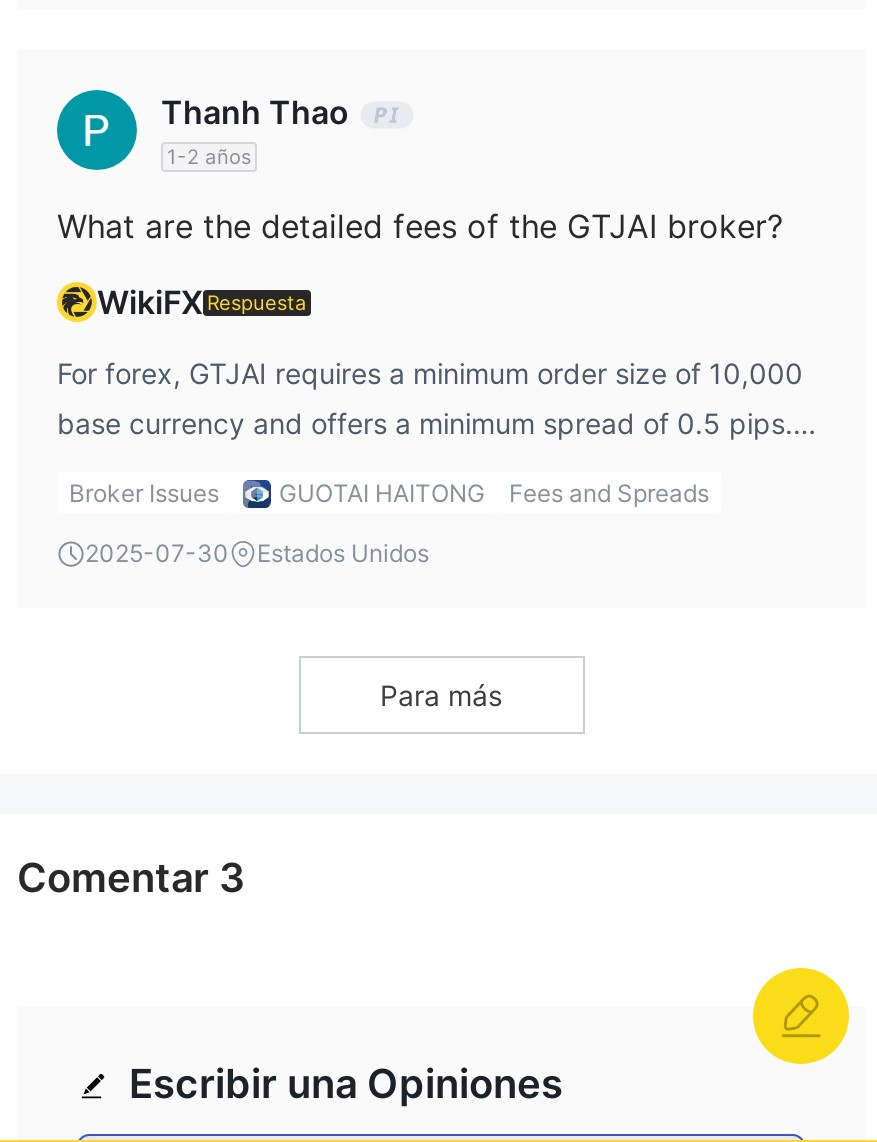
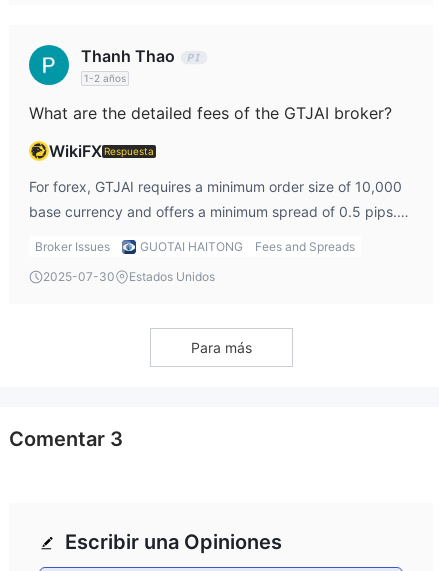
- [image]
